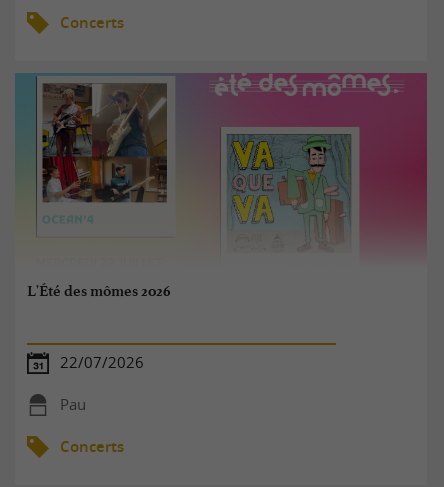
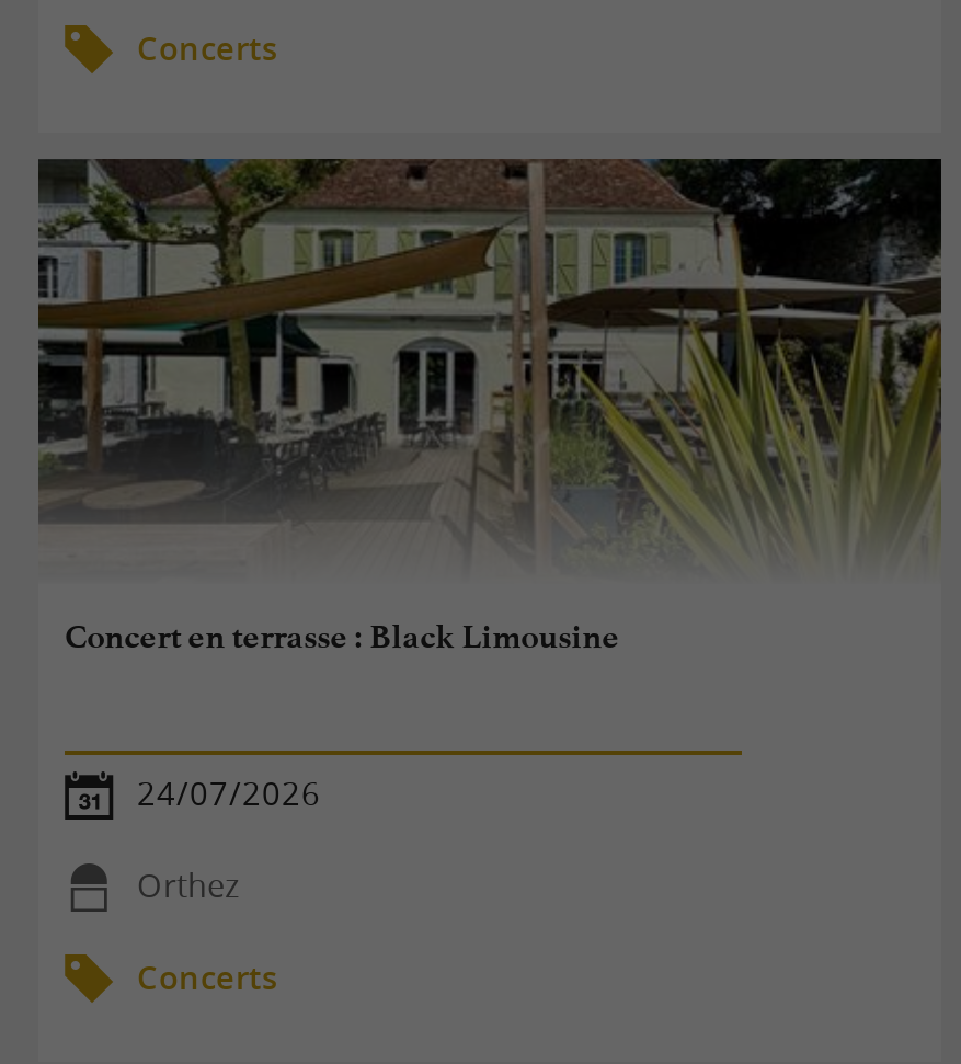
- [image]
- L'Été des mômes 2026
+ [image]
+ Concert en terrasse : Black Limousine

- 22/07/2026
+ 24/07/2026

- Pau
+ Orthez
